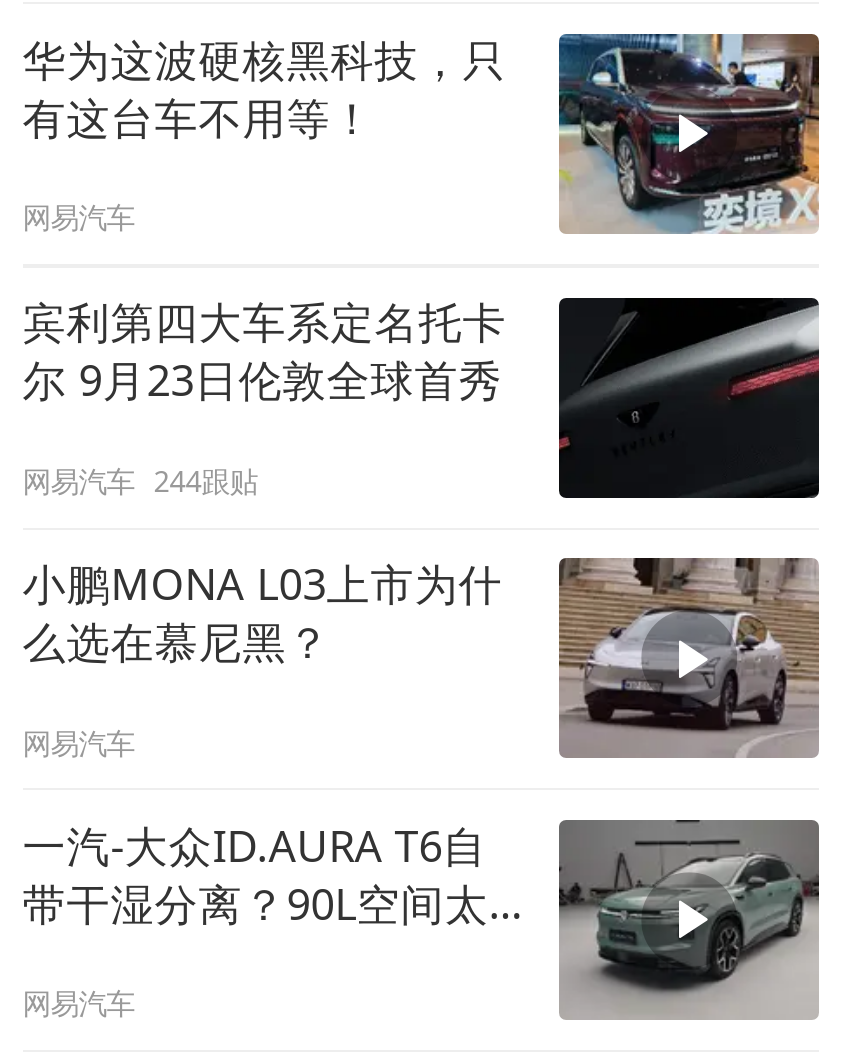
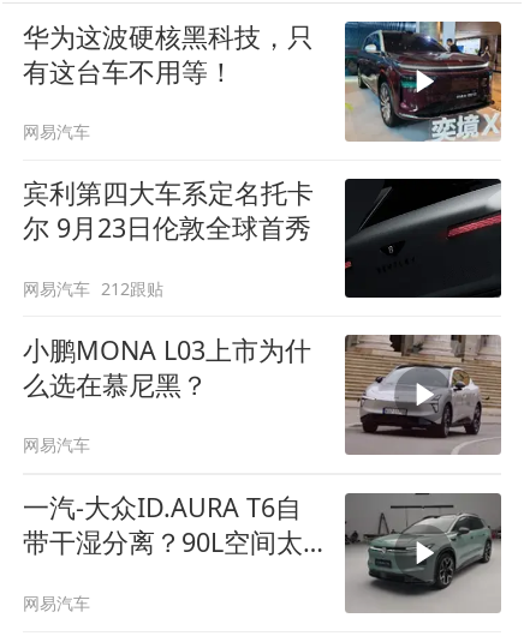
- 网易汽车 244跟贴
+ 网易汽车 212跟贴
